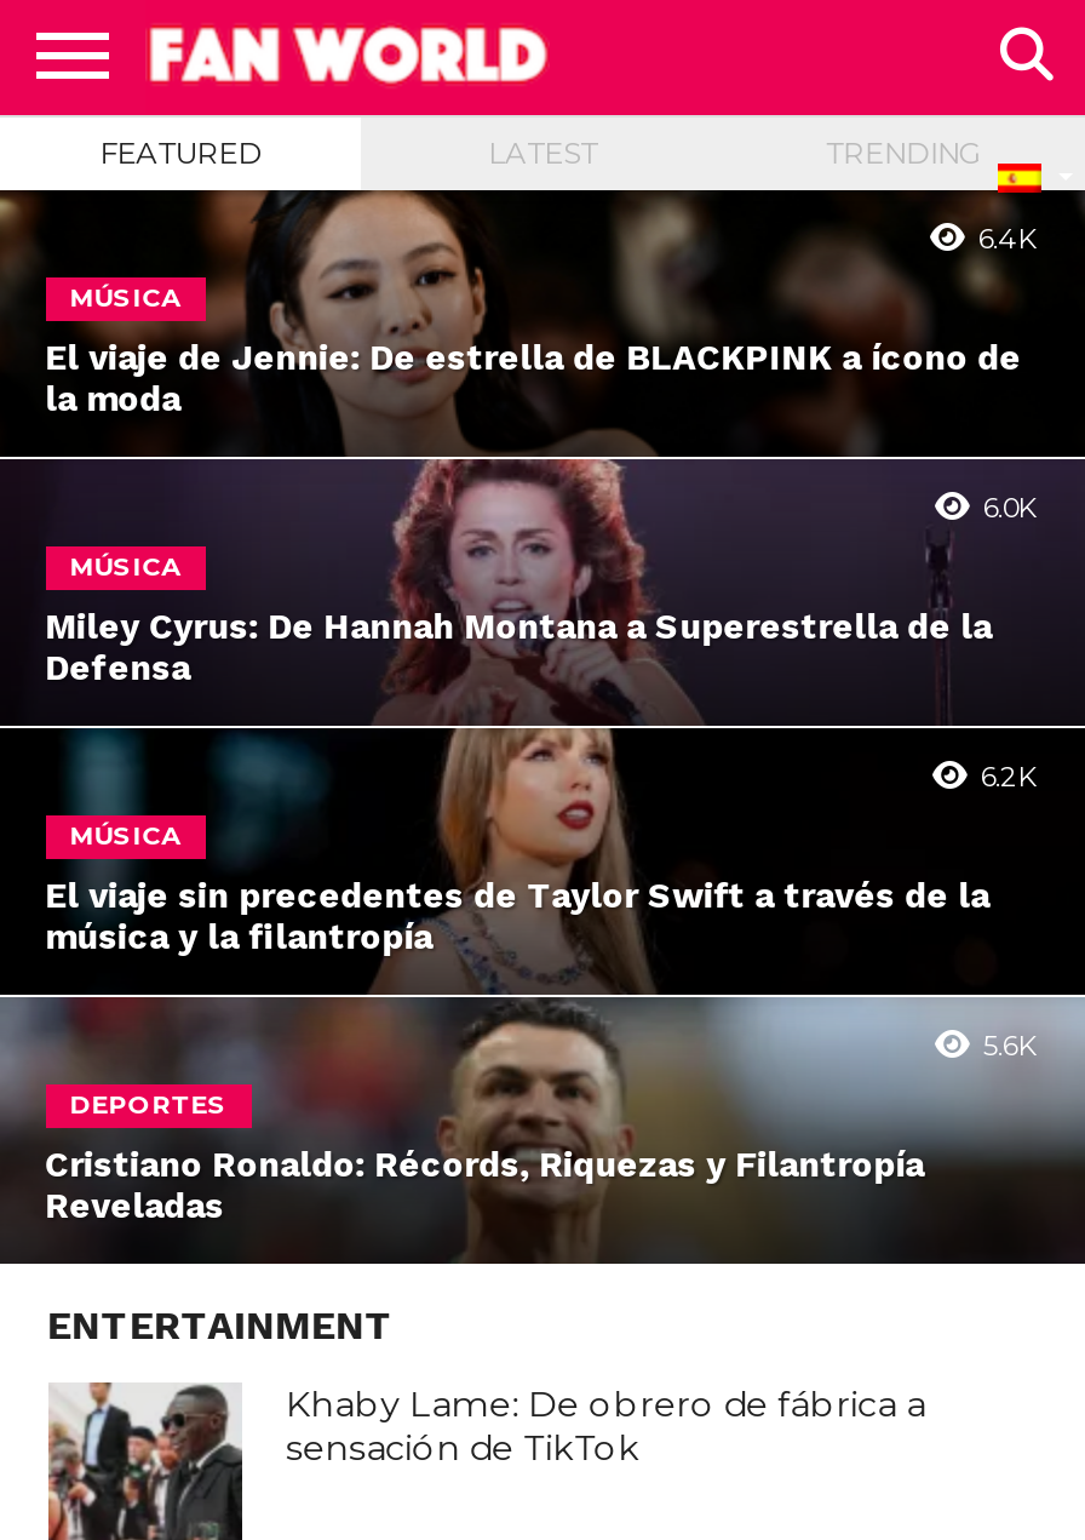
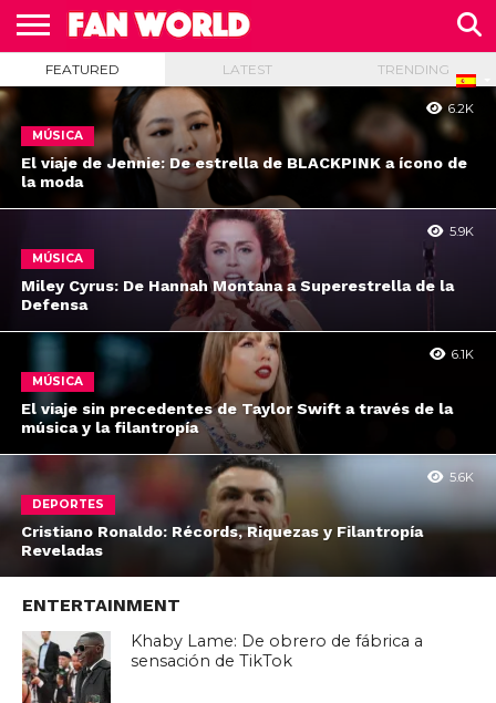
- 6.4K
+ 6.2K

- 6.0K
+ 5.9K

- 6.2K
+ 6.1K
